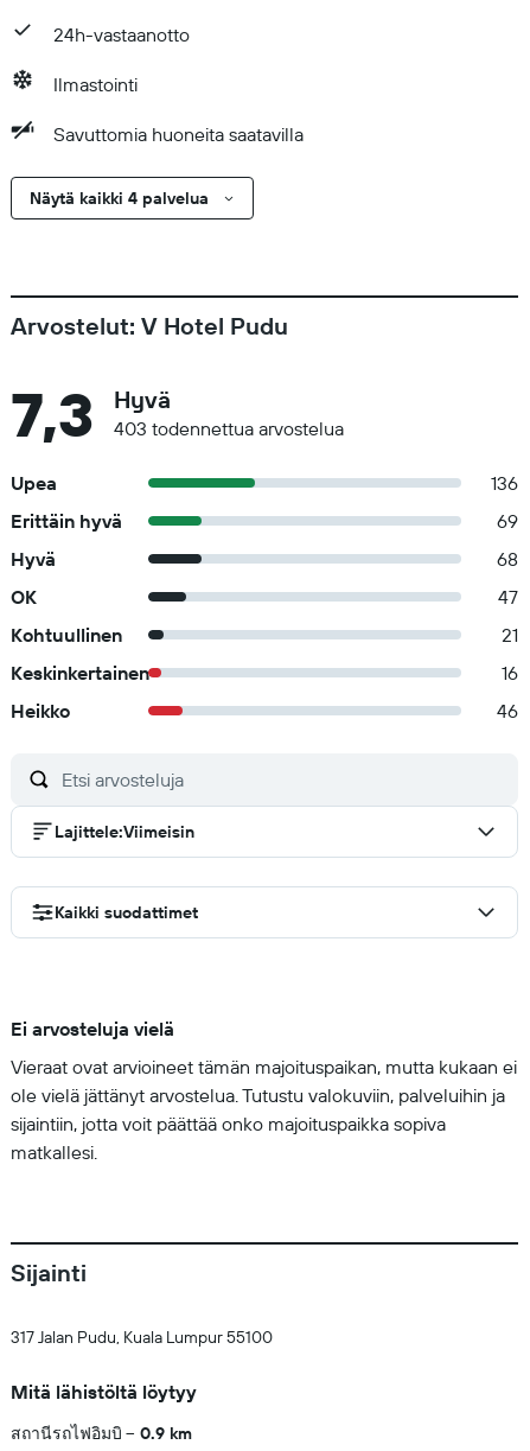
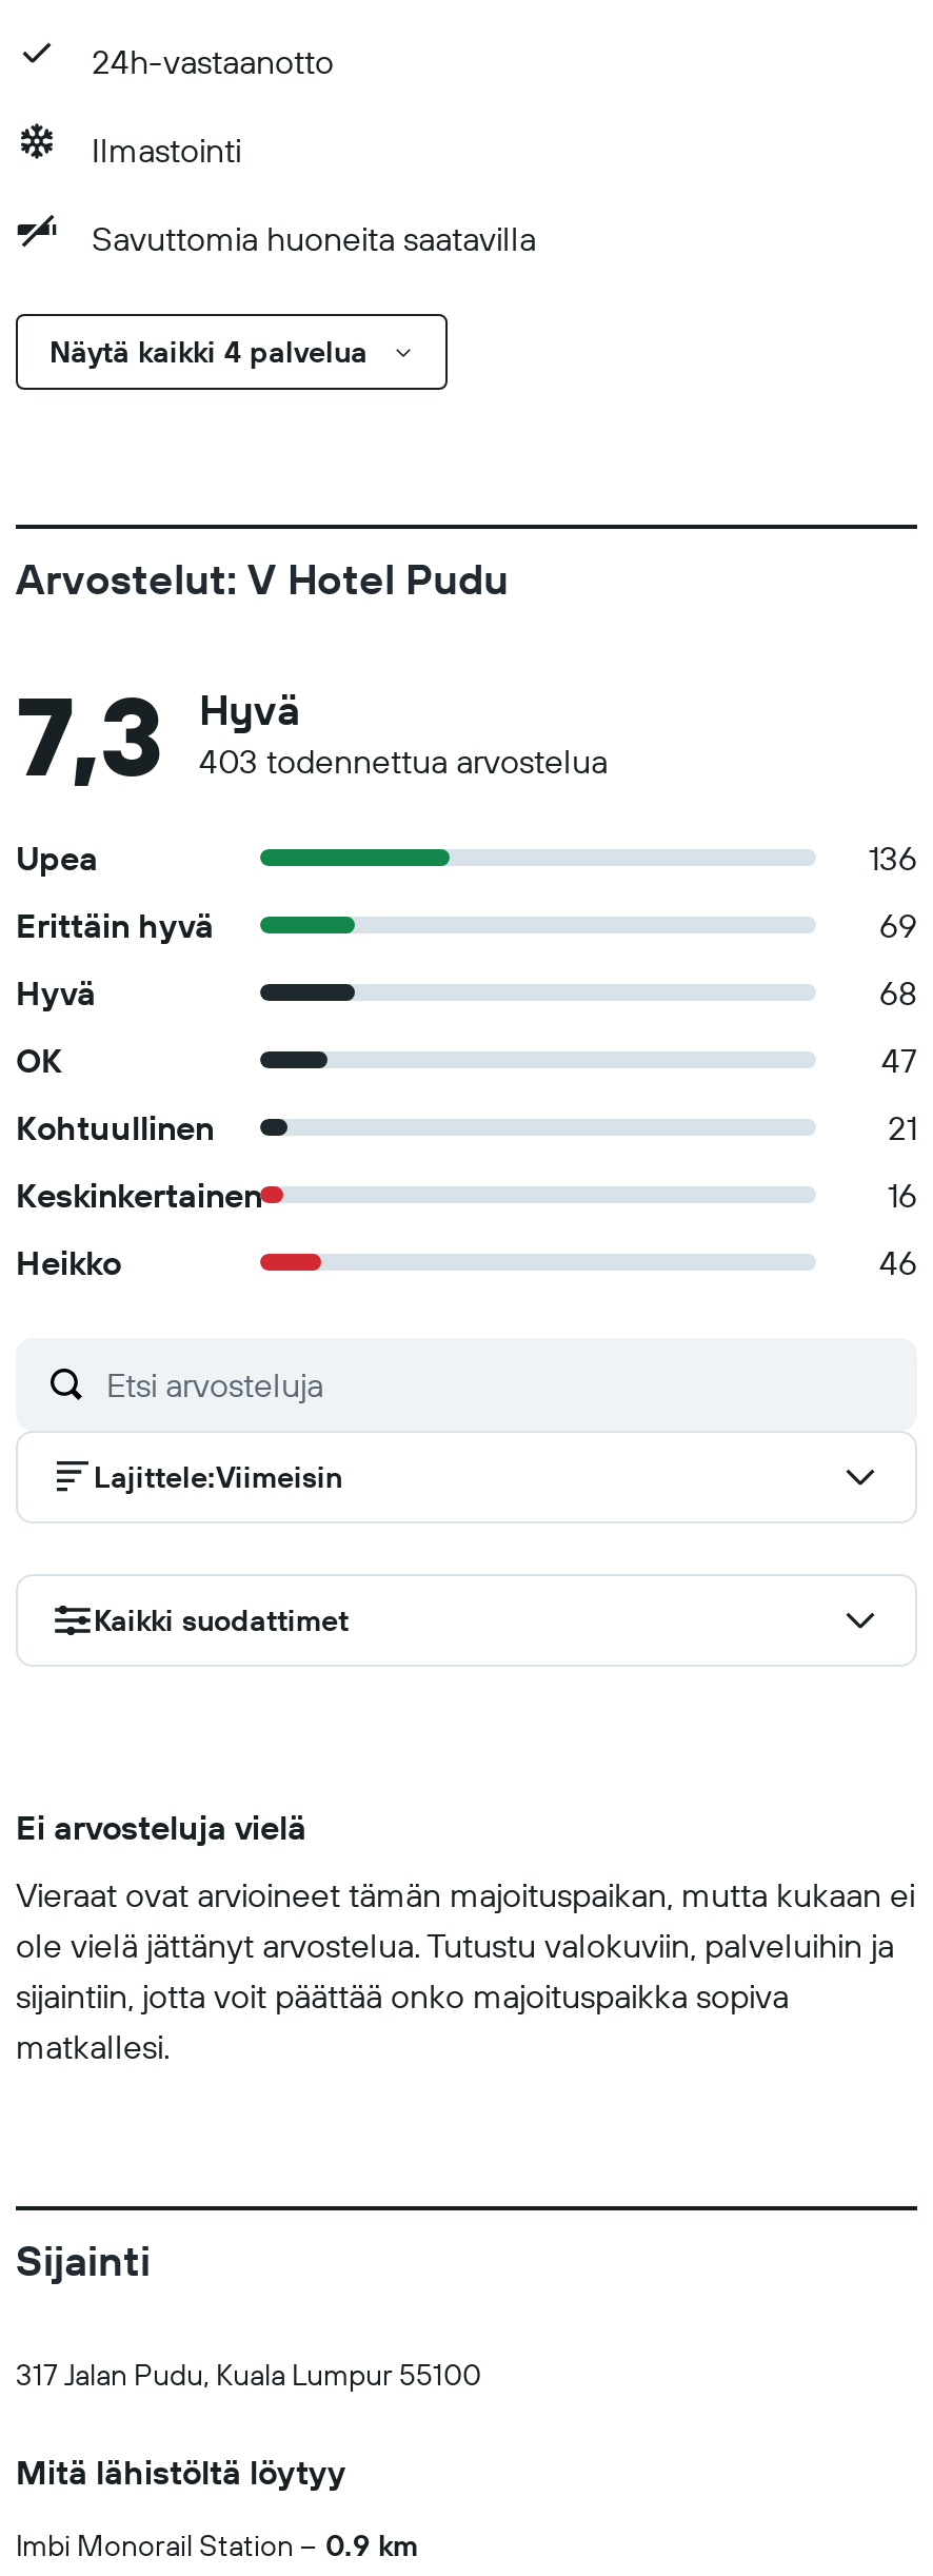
- สถานีรถไฟอิมบิ
+ Imbi Monorail Station
